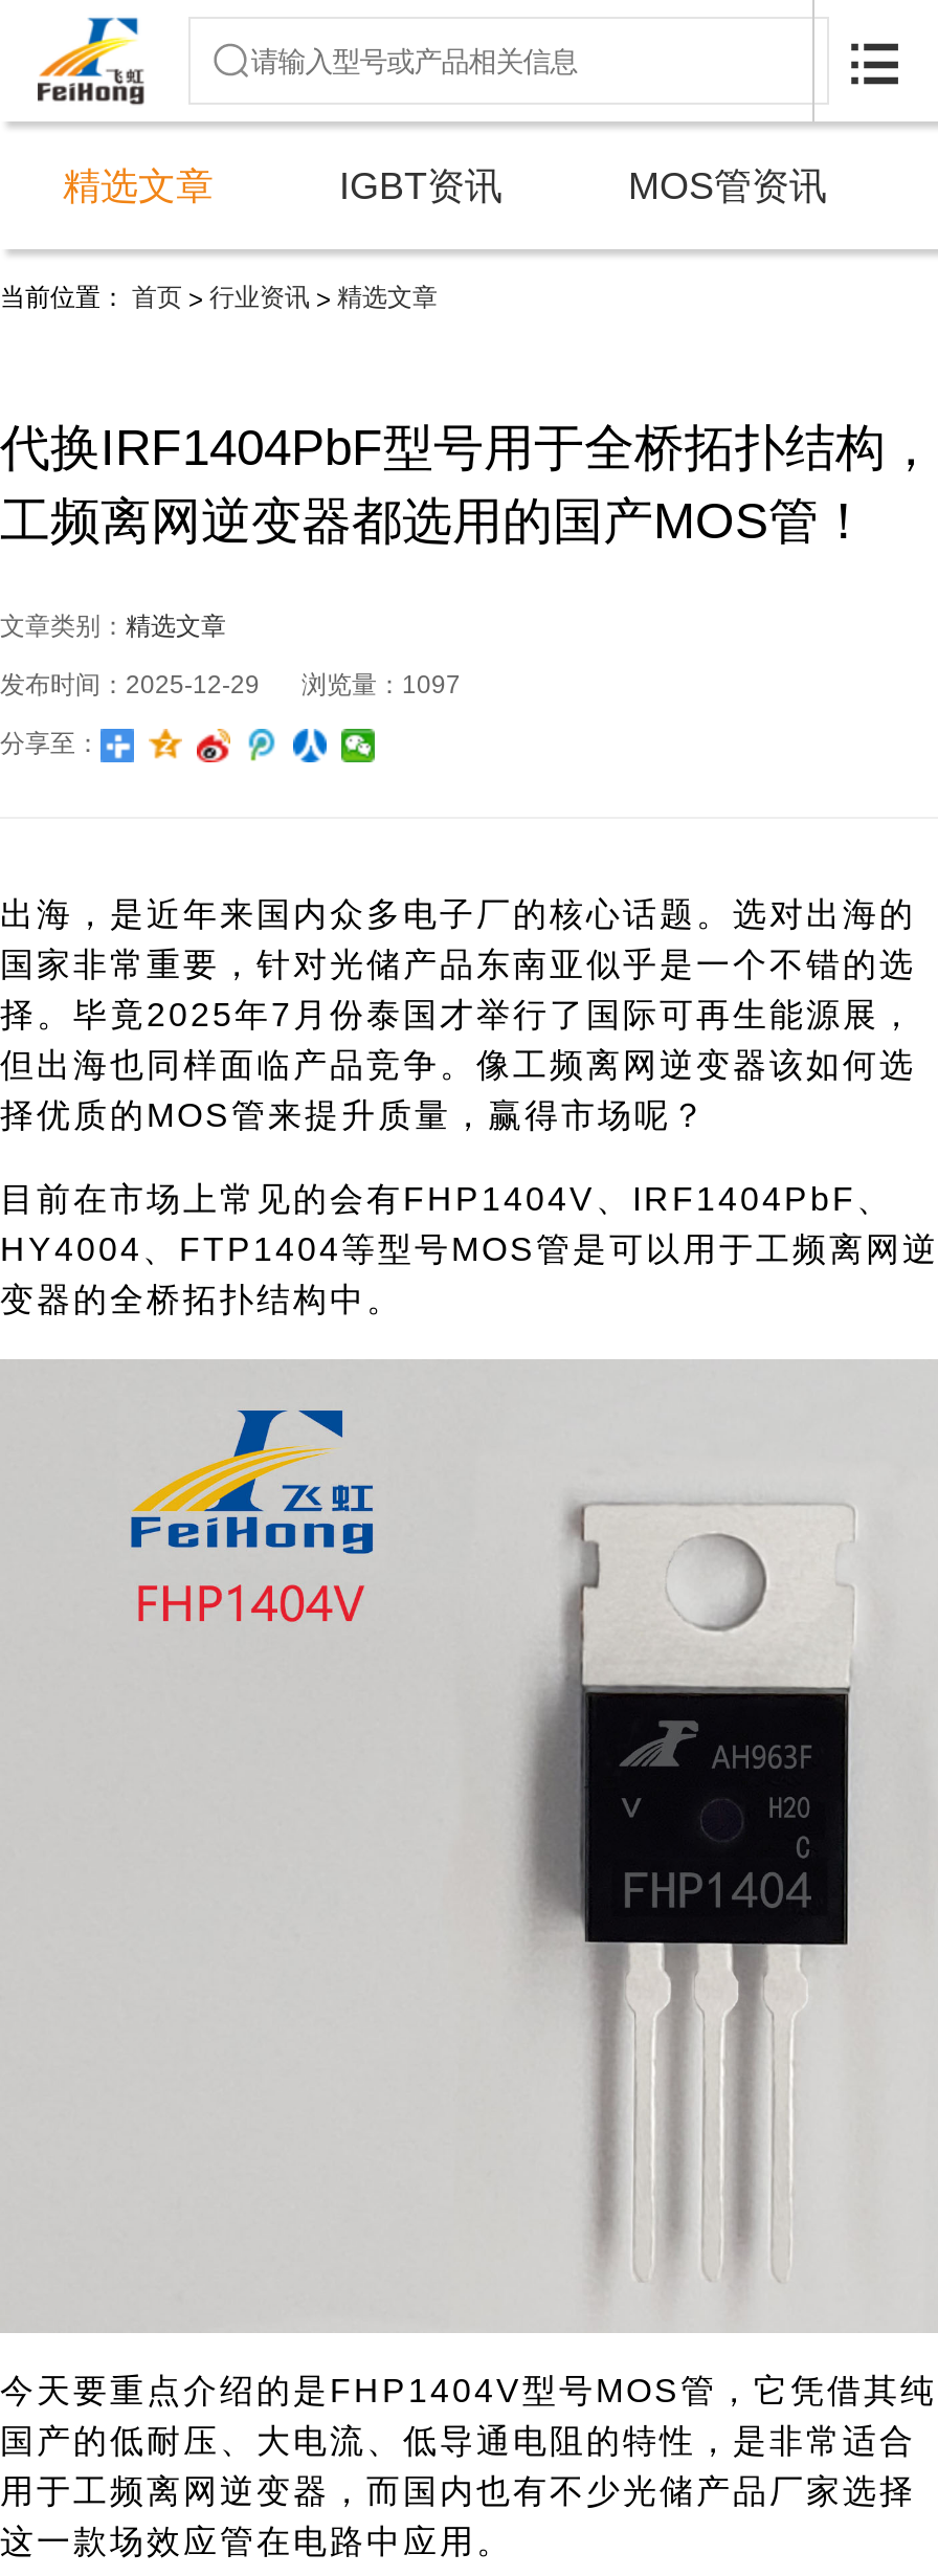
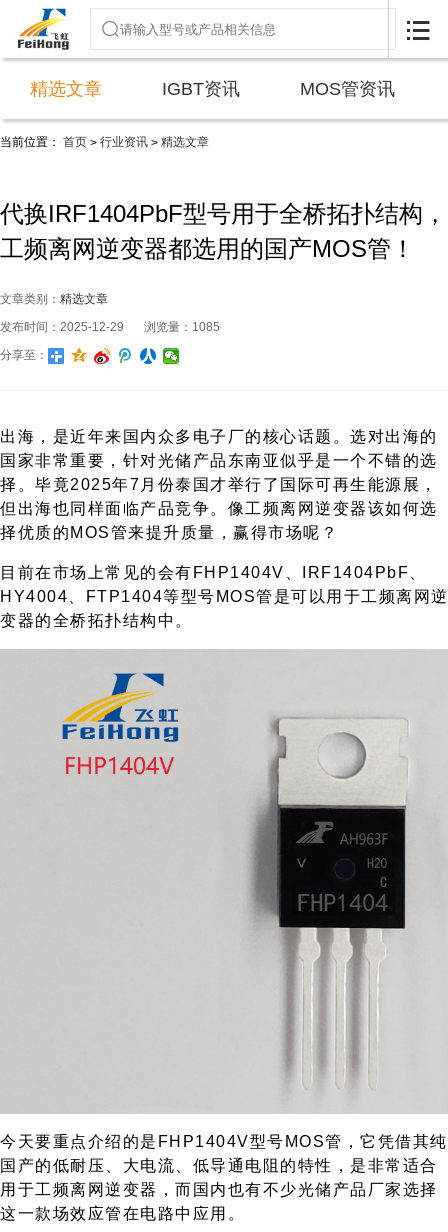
- 发布时间：2025-12-29 浏览量：1097
+ 发布时间：2025-12-29 浏览量：1085
